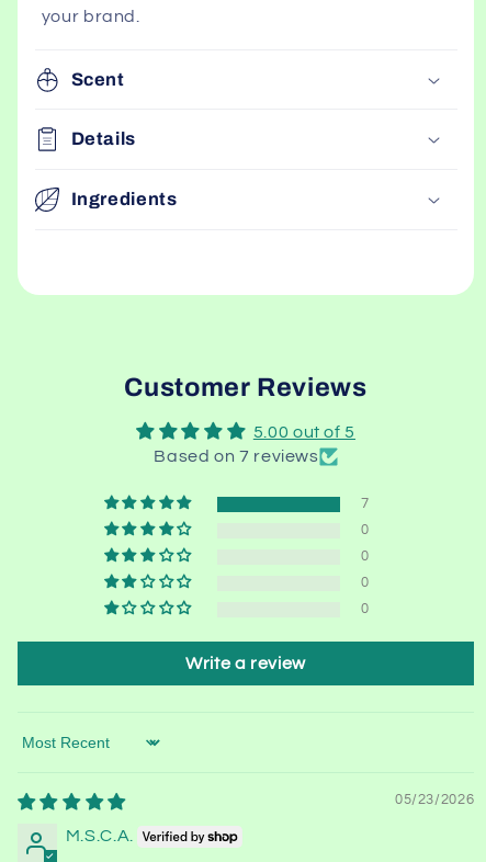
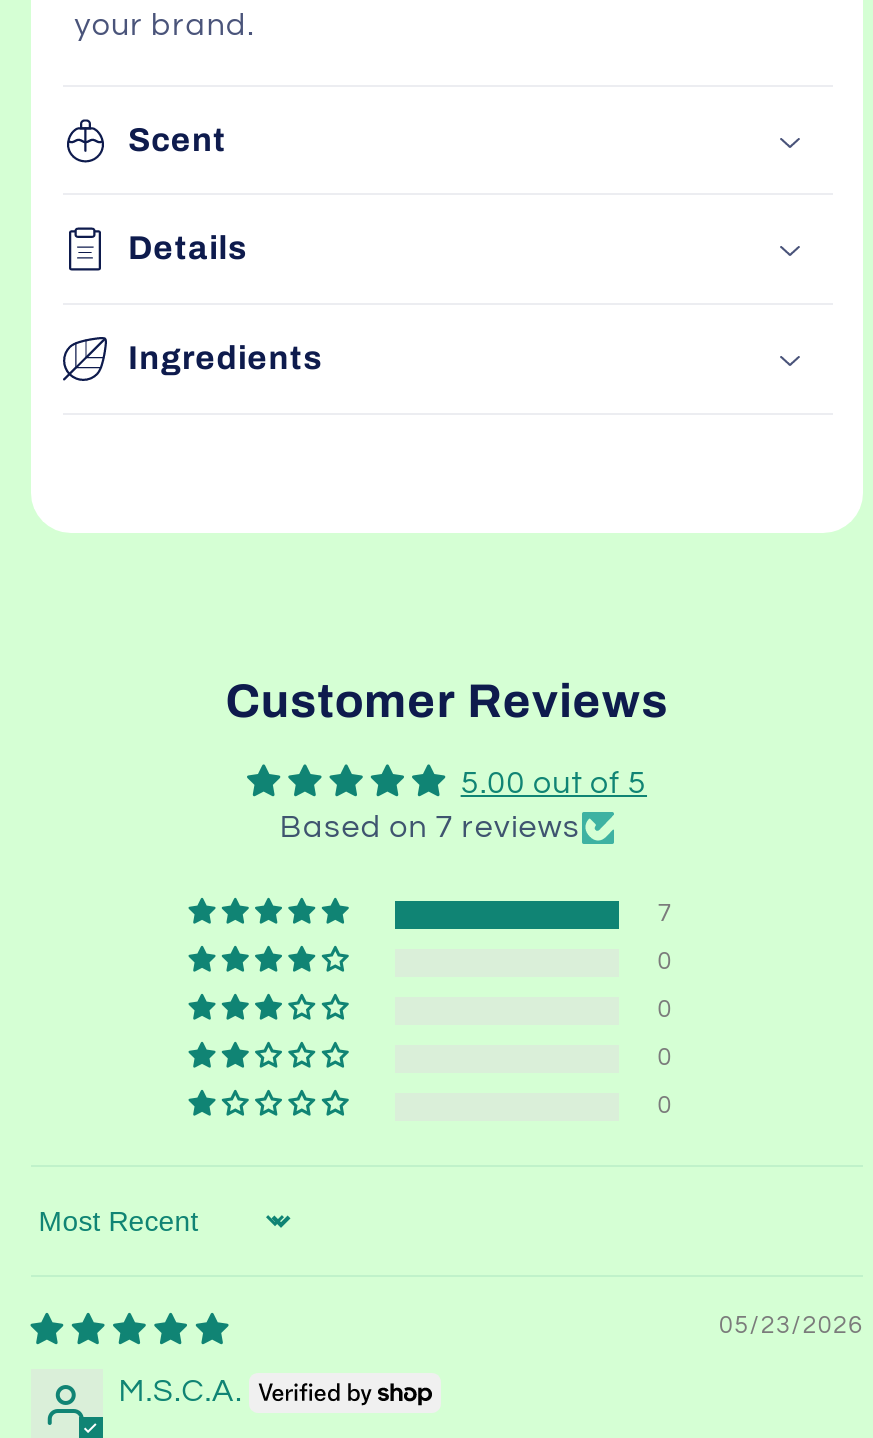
- Write a review
